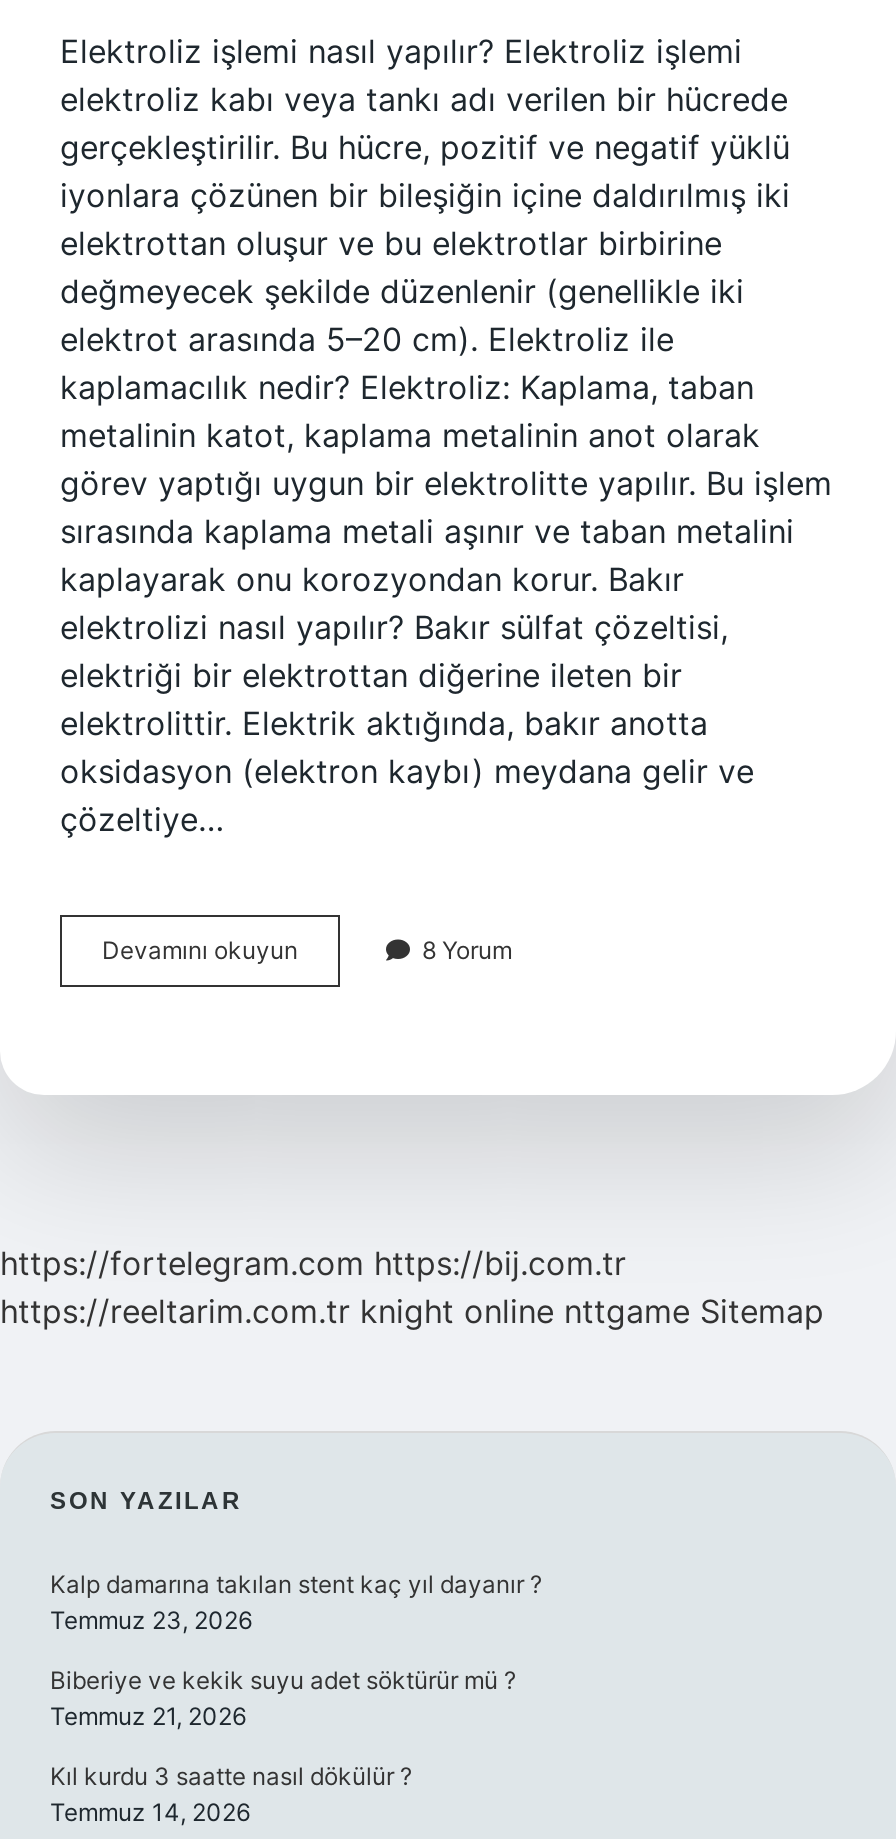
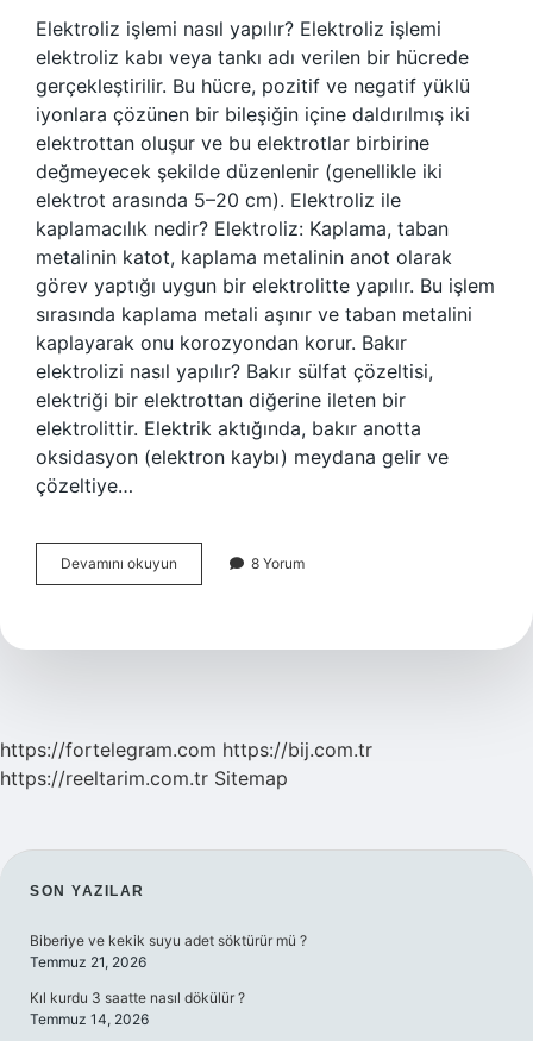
- https://reeltarim.com.tr knight online nttgame Sitemap
+ https://reeltarim.com.tr Sitemap

- Kalp damarına takılan stent kaç yıl dayanır ?
- Temmuz 23, 2026
